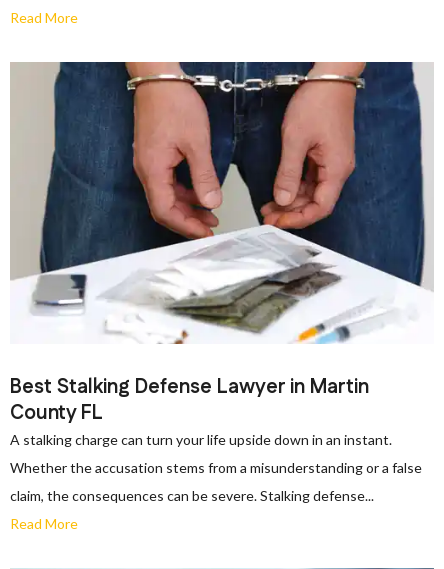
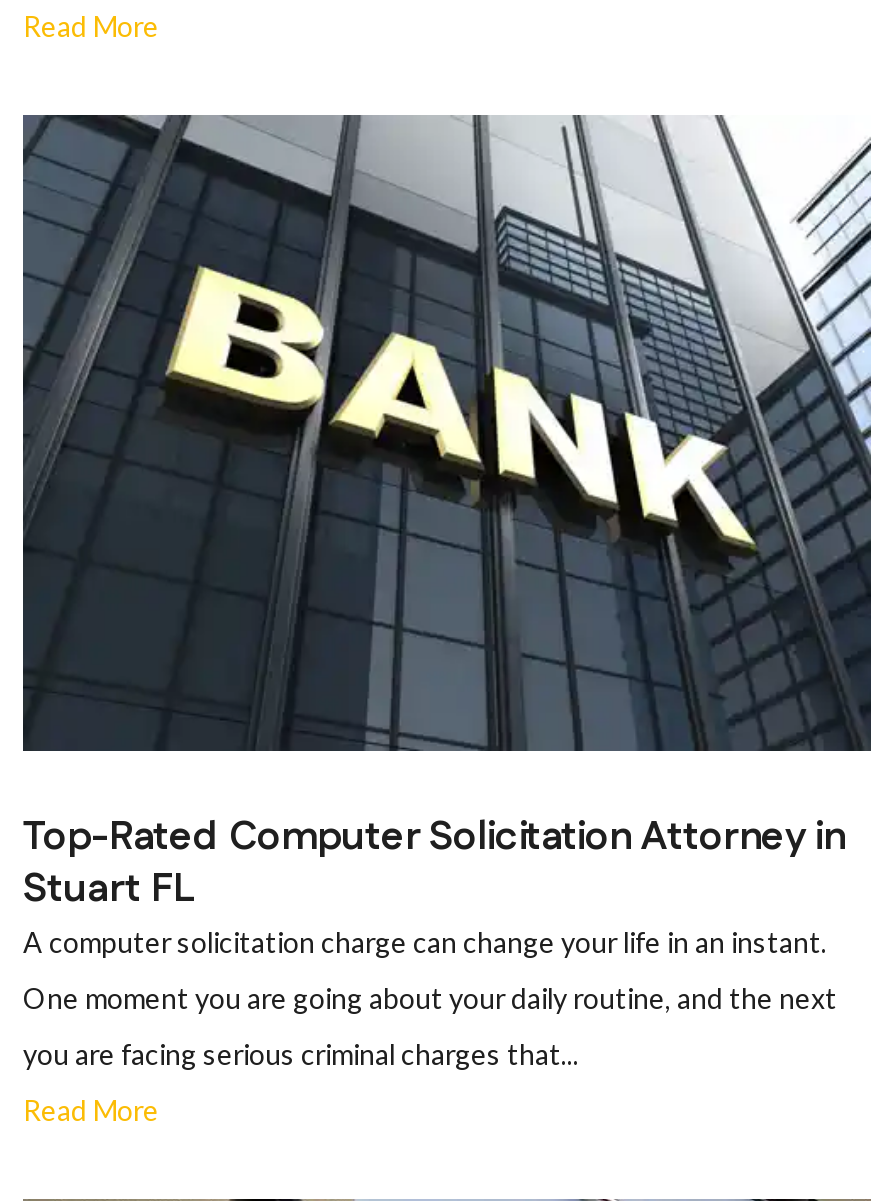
- [image]
- Best Stalking Defense Lawyer in Martin
- County FL
- A stalking charge can turn your life upside down in an instant.
+ [image]
+ Top-Rated Computer Solicitation Attorney in
+ Stuart FL
+ A computer solicitation charge can change your life in an instant.

- Whether the accusation stems from a misunderstanding or a false
+ One moment you are going about your daily routine, and the next

- claim, the consequences can be severe. Stalking defense...
+ you are facing serious criminal charges that...
